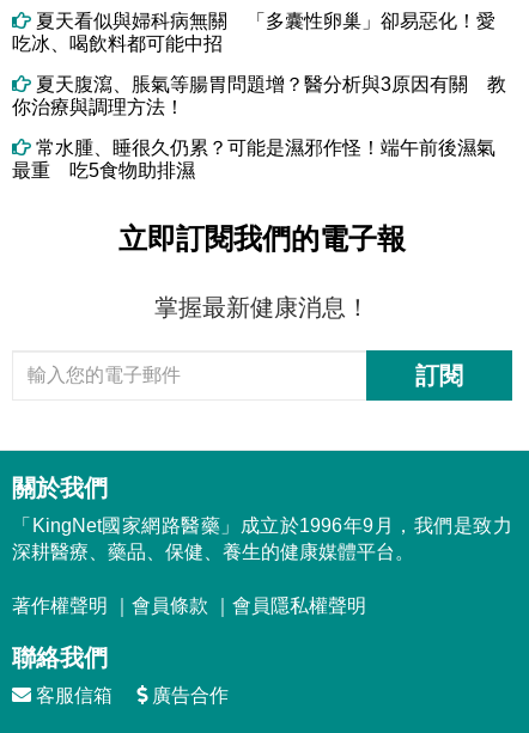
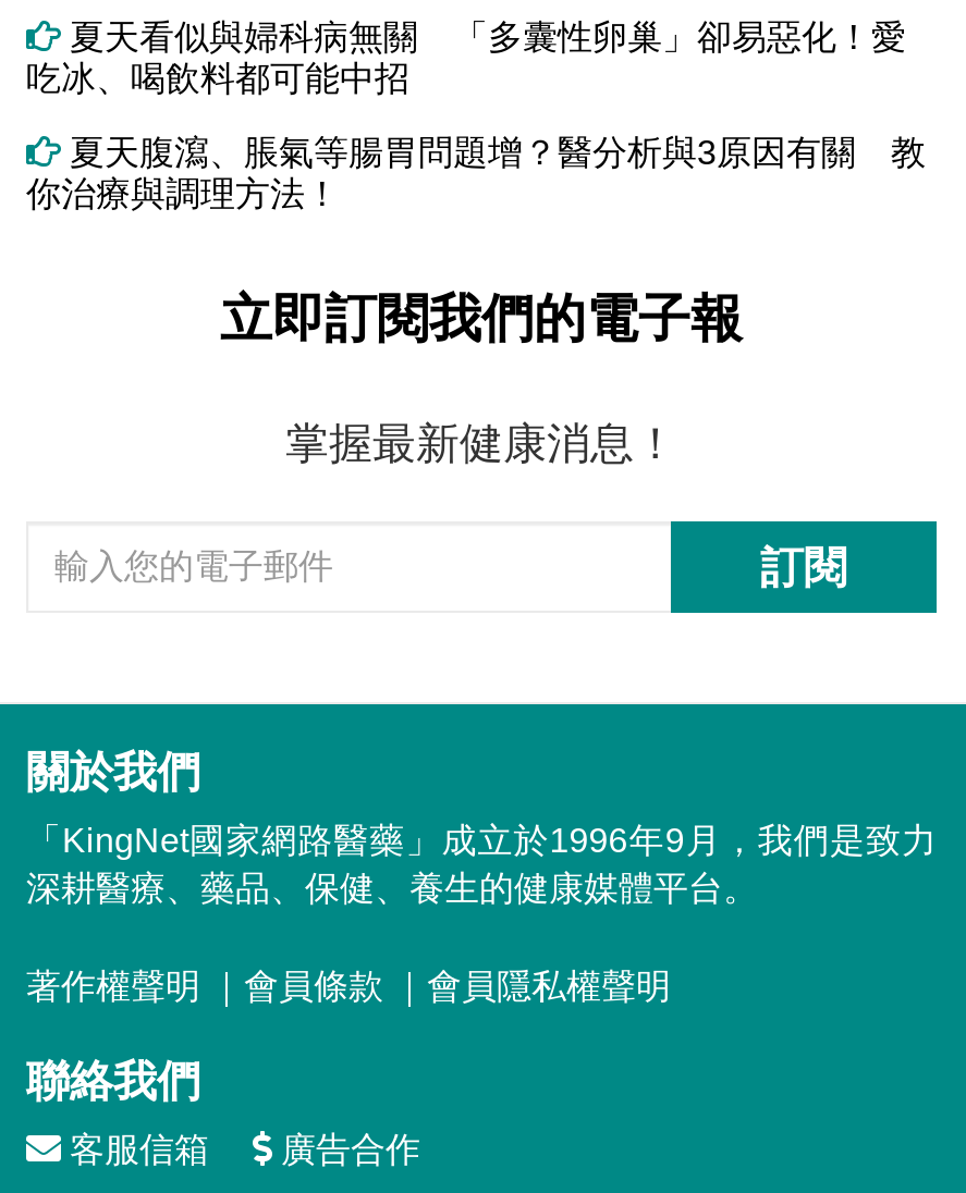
- 常水腫、睡很久仍累？可能是濕邪作怪！端午前後濕氣
- 最重 吃5食物助排濕
